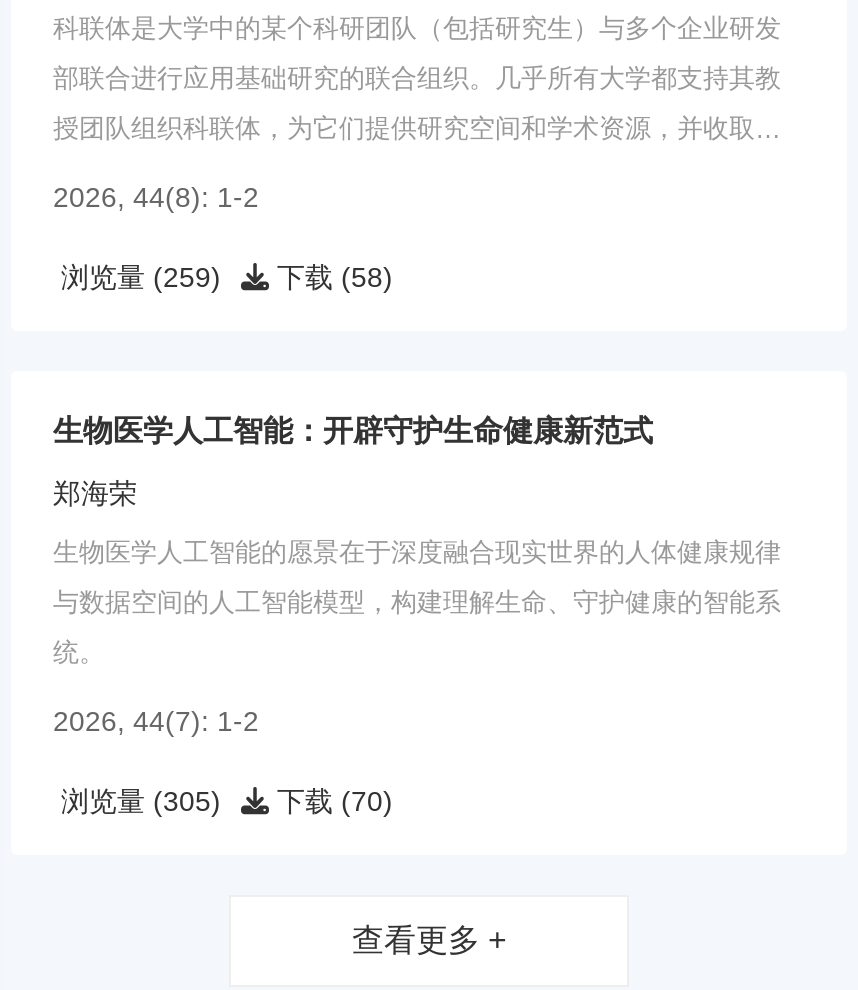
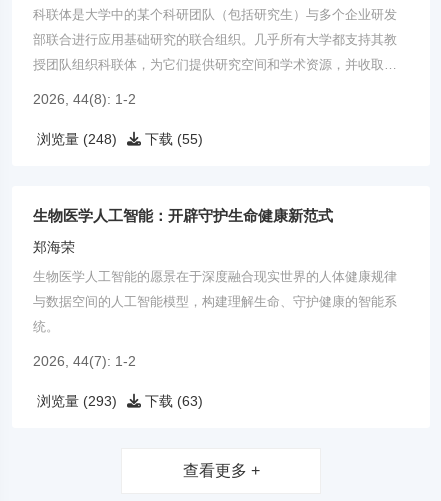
- 浏览量 (259)
+ 浏览量 (248)

- 下载 (58)
+ 下载 (55)

- 浏览量 (305)
+ 浏览量 (293)

- 下载 (70)
+ 下载 (63)
